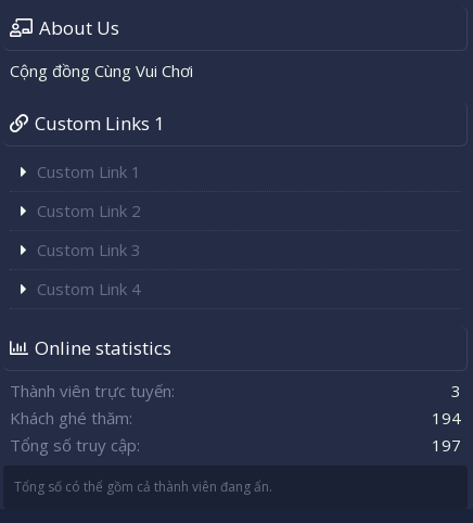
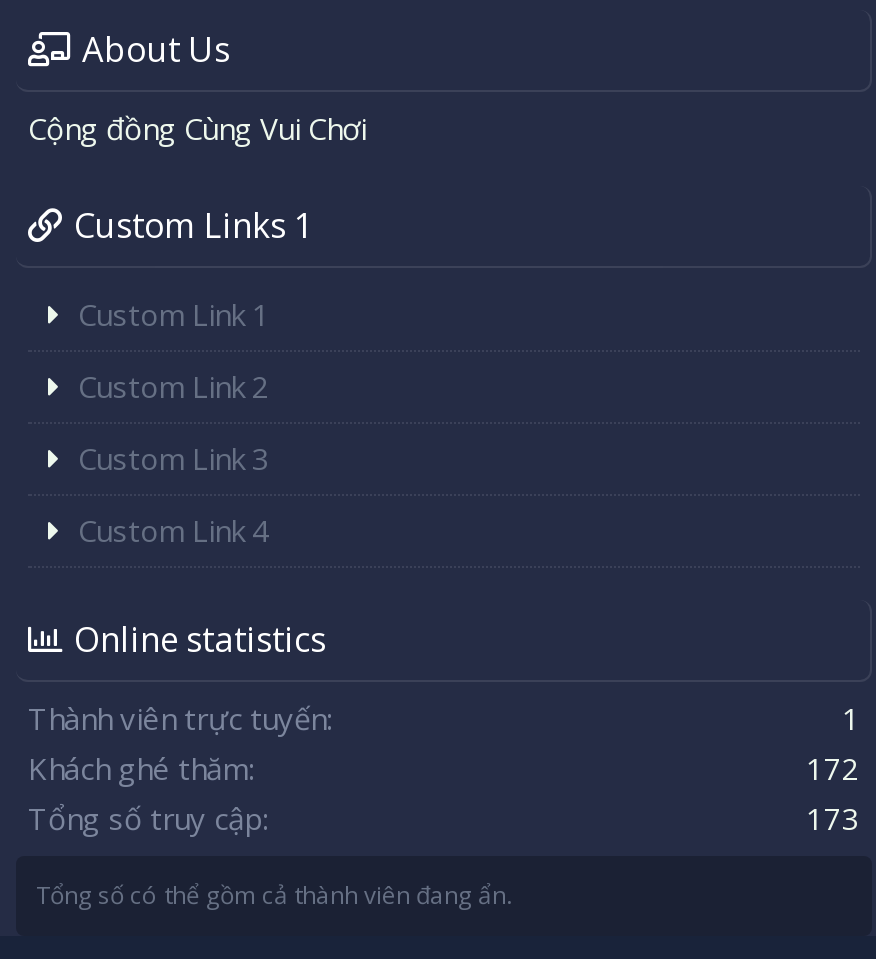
- 3
+ 1

- 194
+ 172

- 197
+ 173
